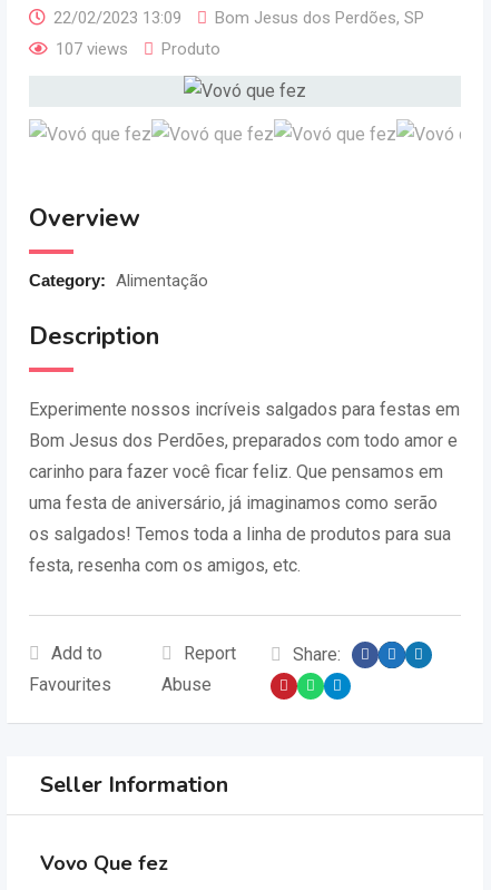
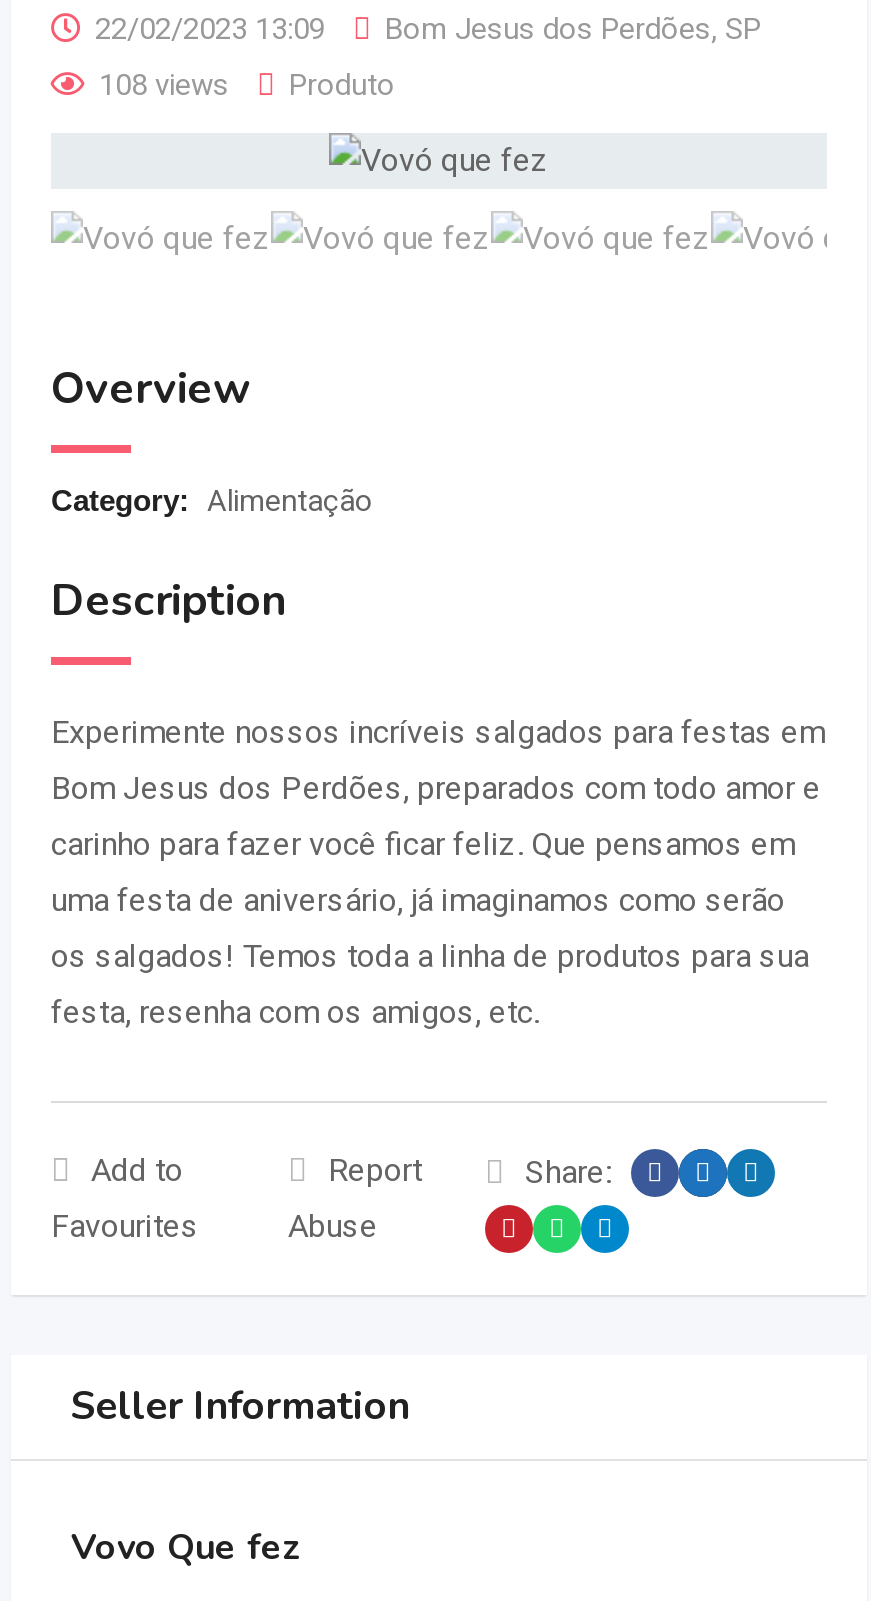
- 107 views Produto
+ 108 views Produto
